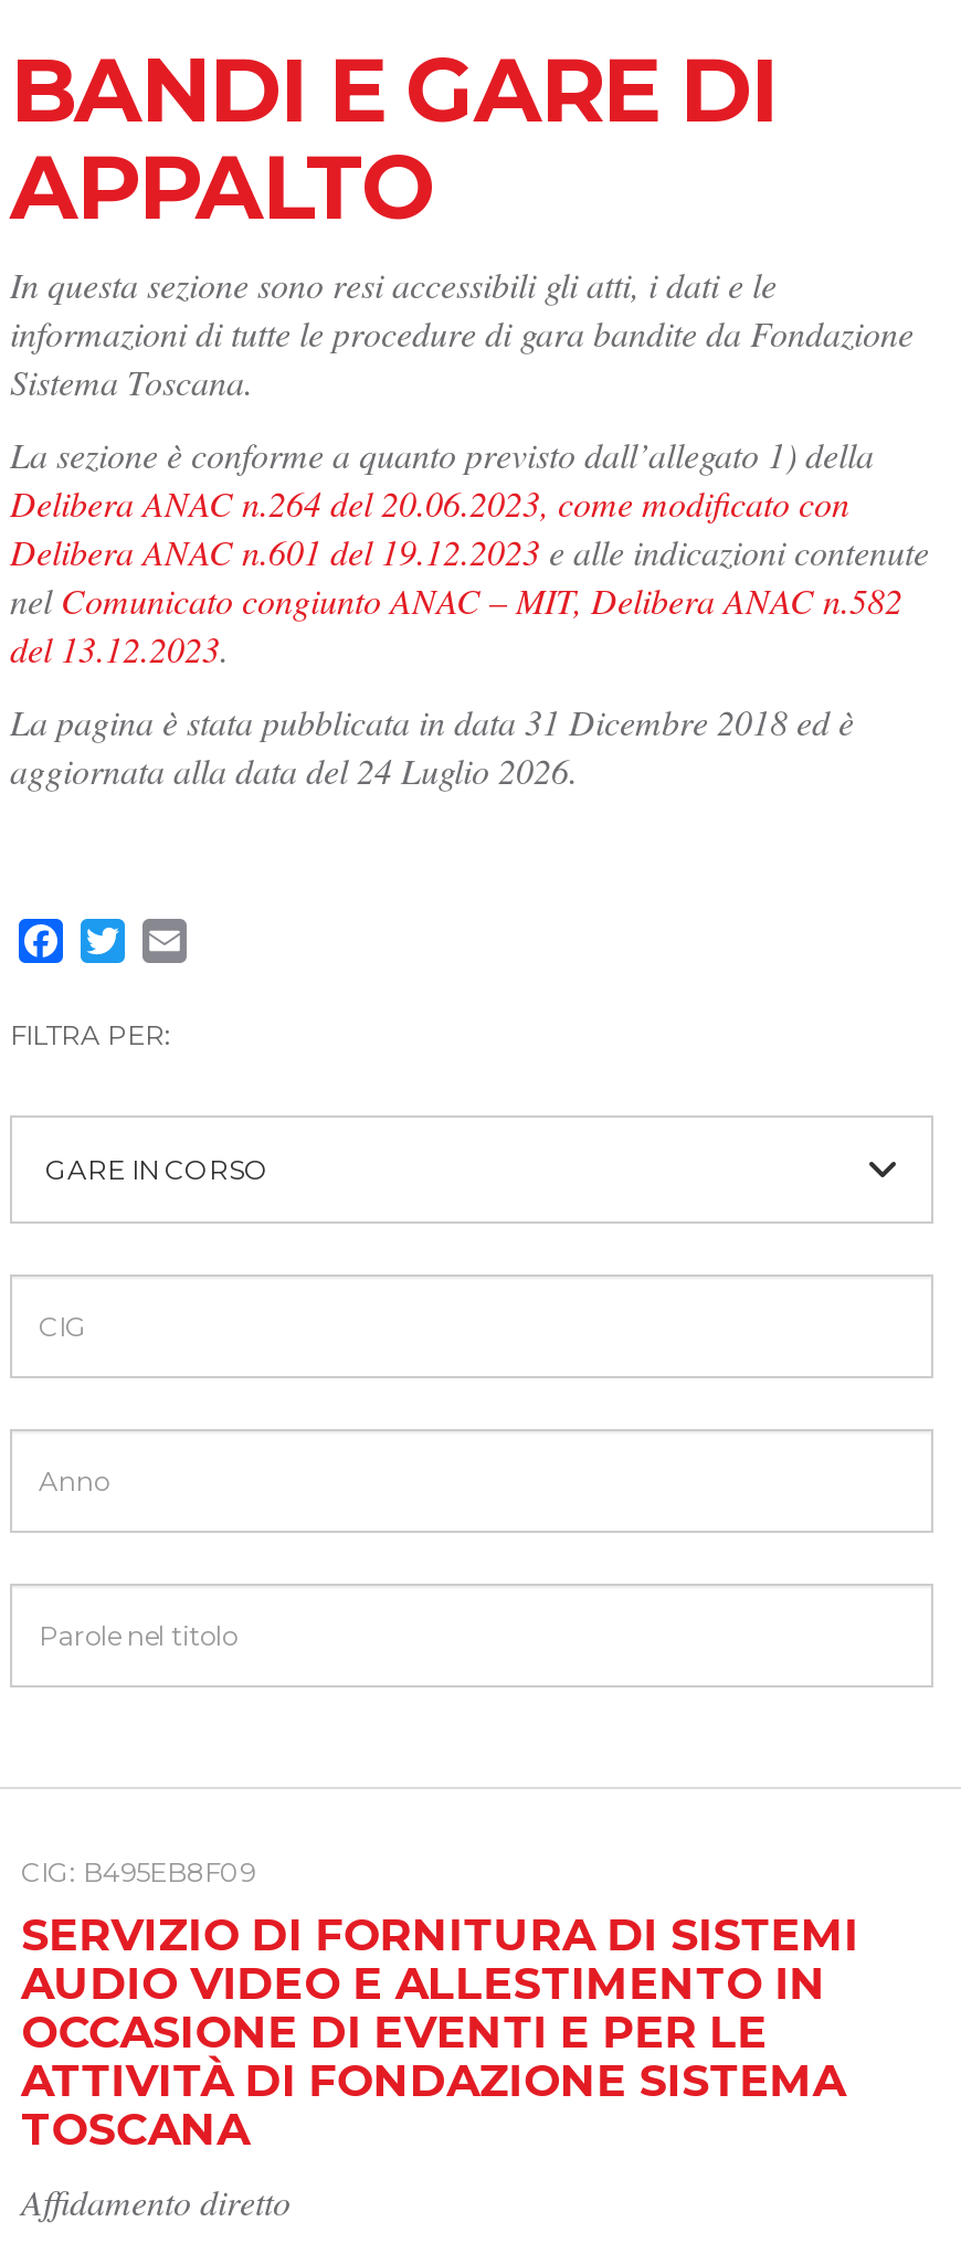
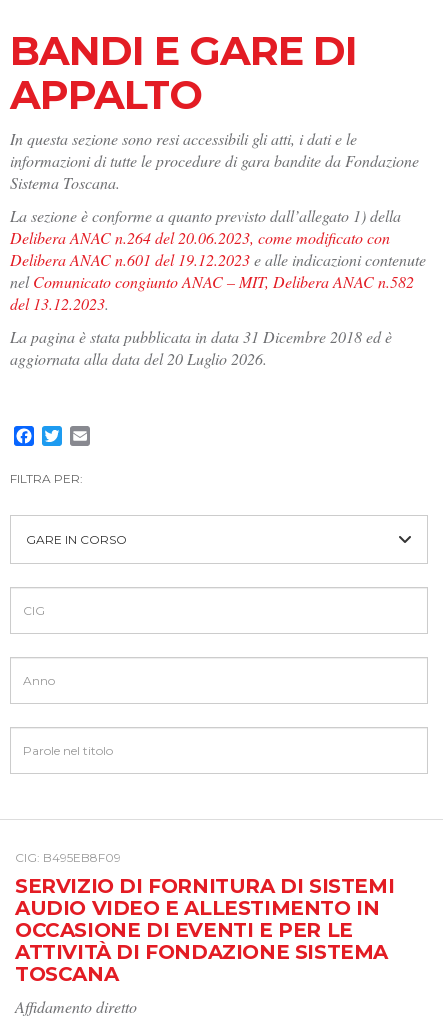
- aggiornata alla data del 24 Luglio 2026.
+ aggiornata alla data del 20 Luglio 2026.
